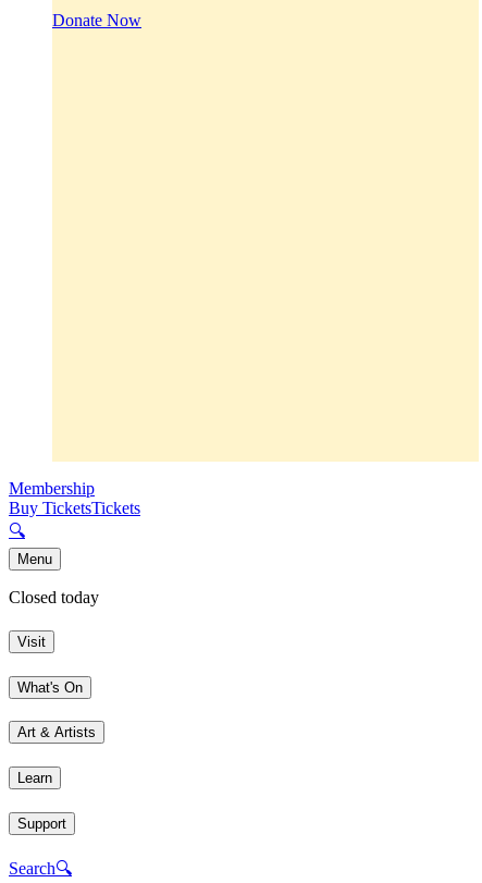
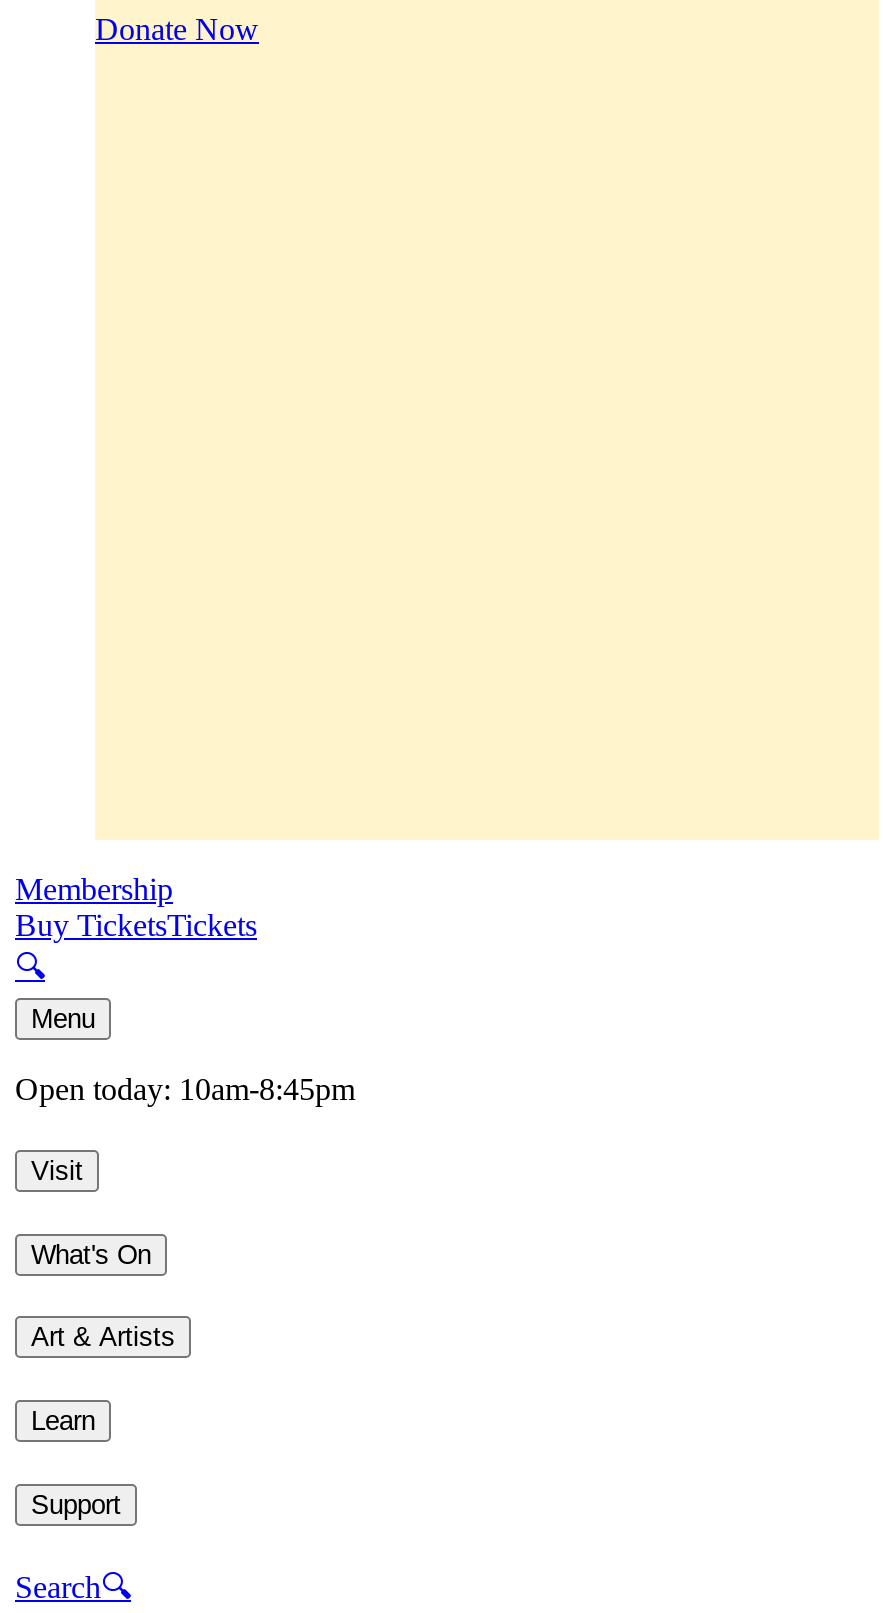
- Closed today
+ Open today: 10am-8:45pm
